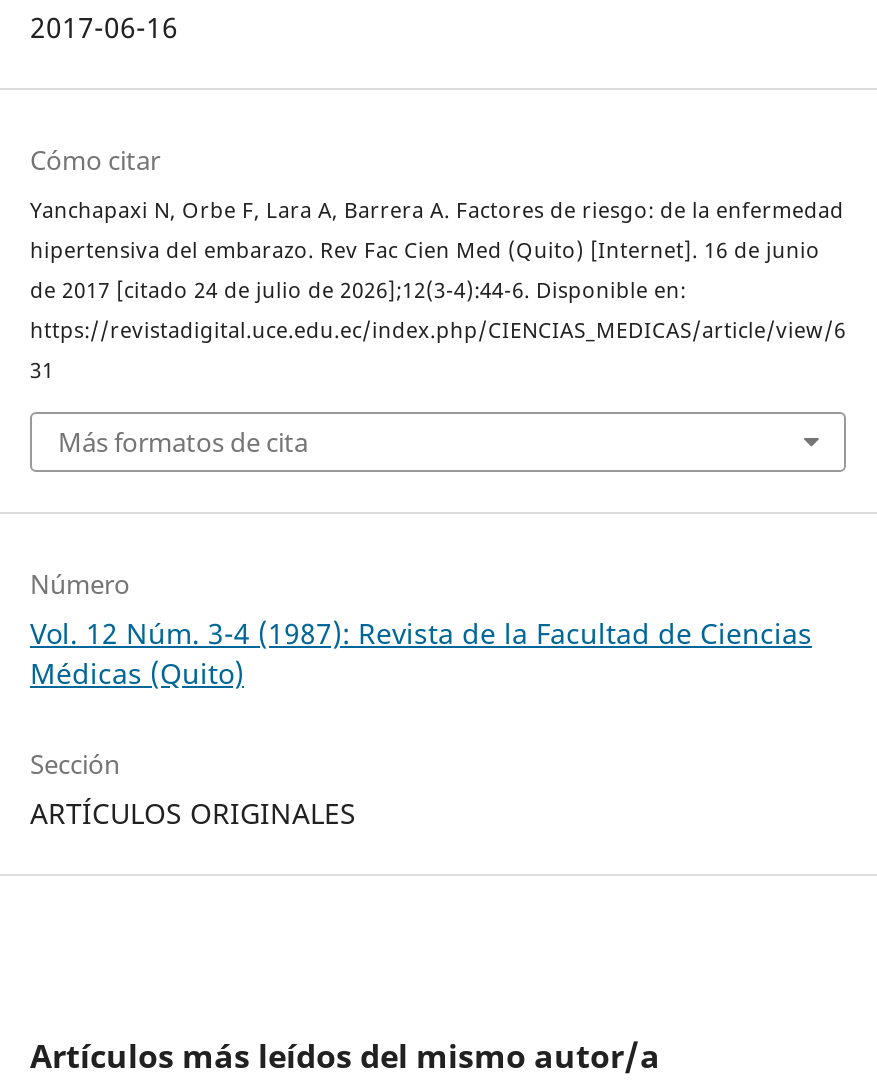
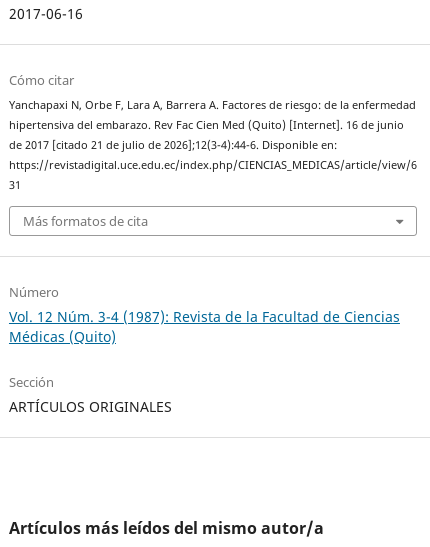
- de 2017 [citado 24 de julio de 2026];12(3-4):44-6. Disponible en:
+ de 2017 [citado 21 de julio de 2026];12(3-4):44-6. Disponible en:
